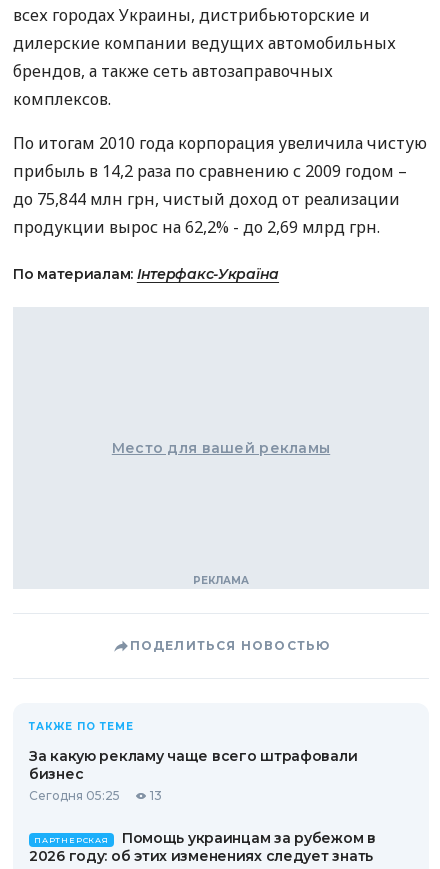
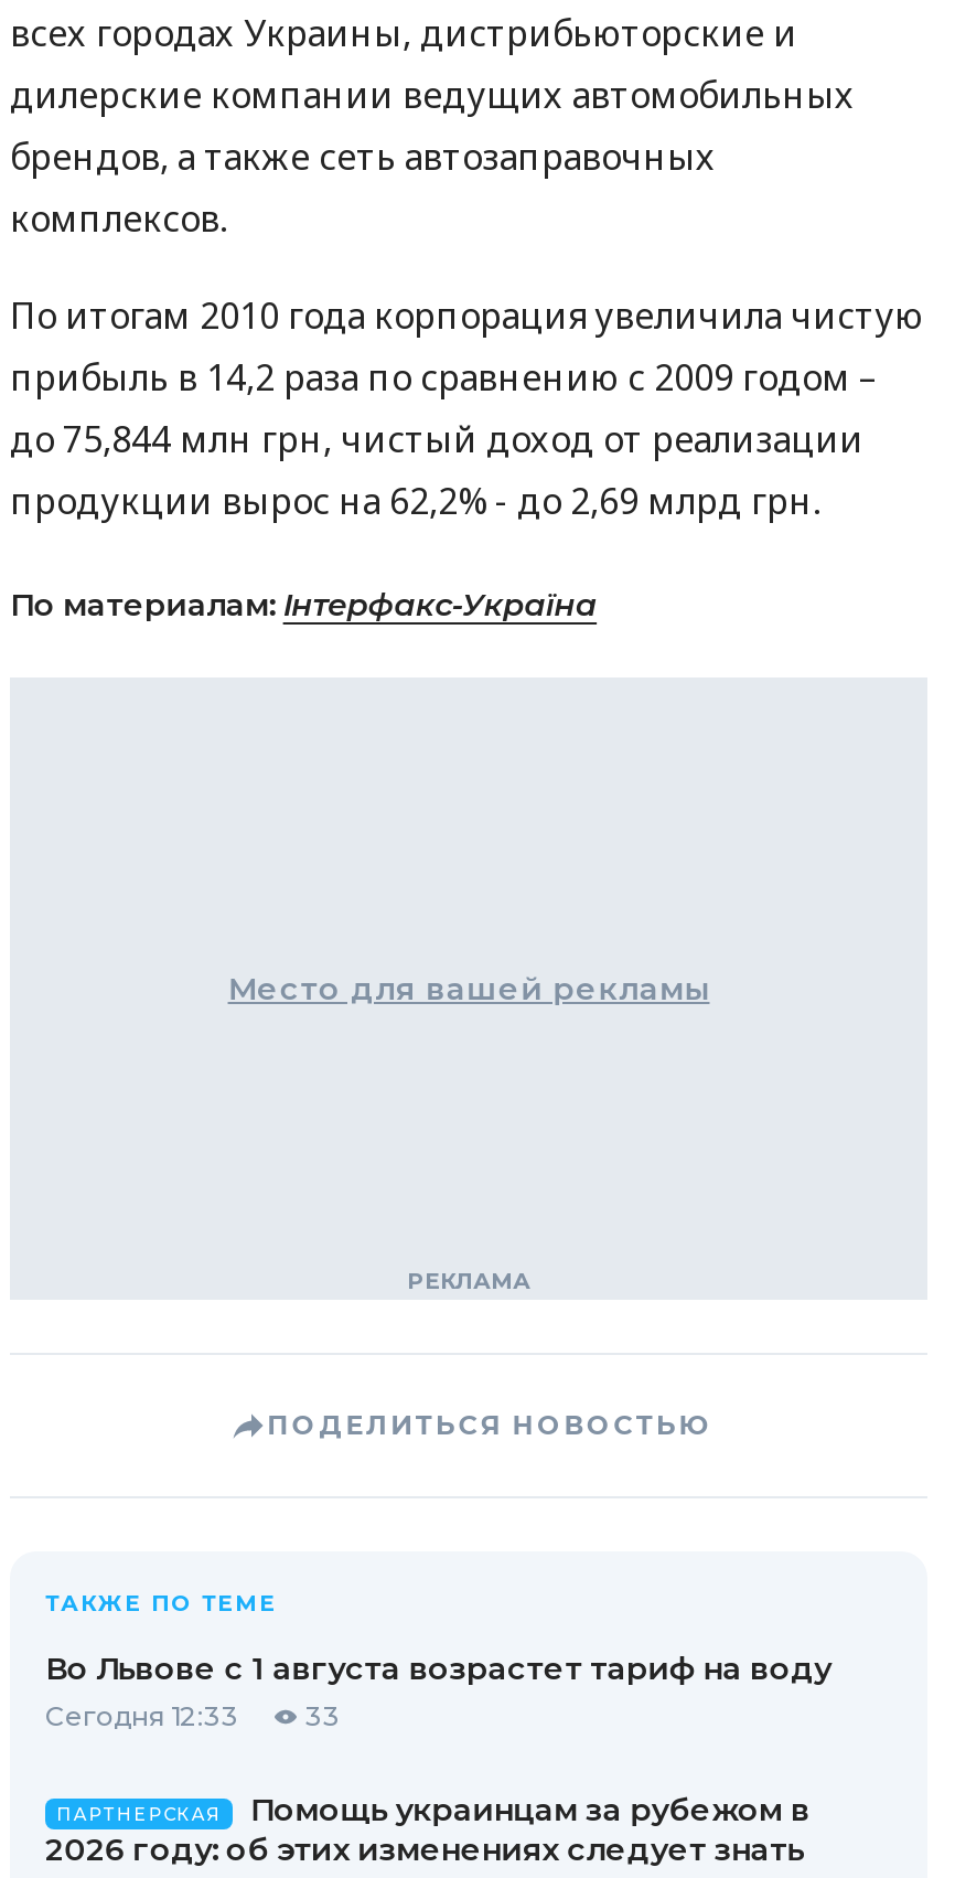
- За какую рекламу чаще всего штрафовали
- бизнес
- Сегодня 05:25
- 13
+ Во Львове с 1 августа возрастет тариф на воду
+ Сегодня 12:33
+ 33
